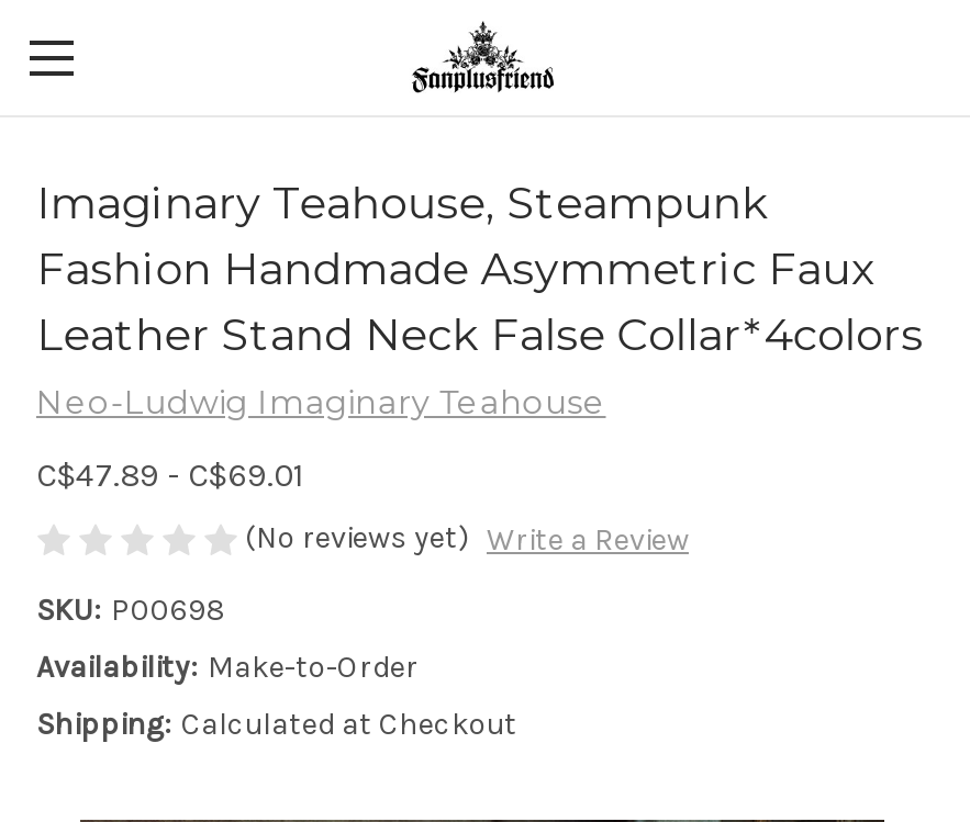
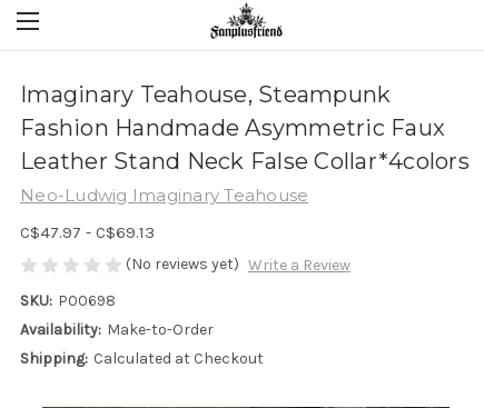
- C$47.89 - C$69.01
+ C$47.97 - C$69.13
